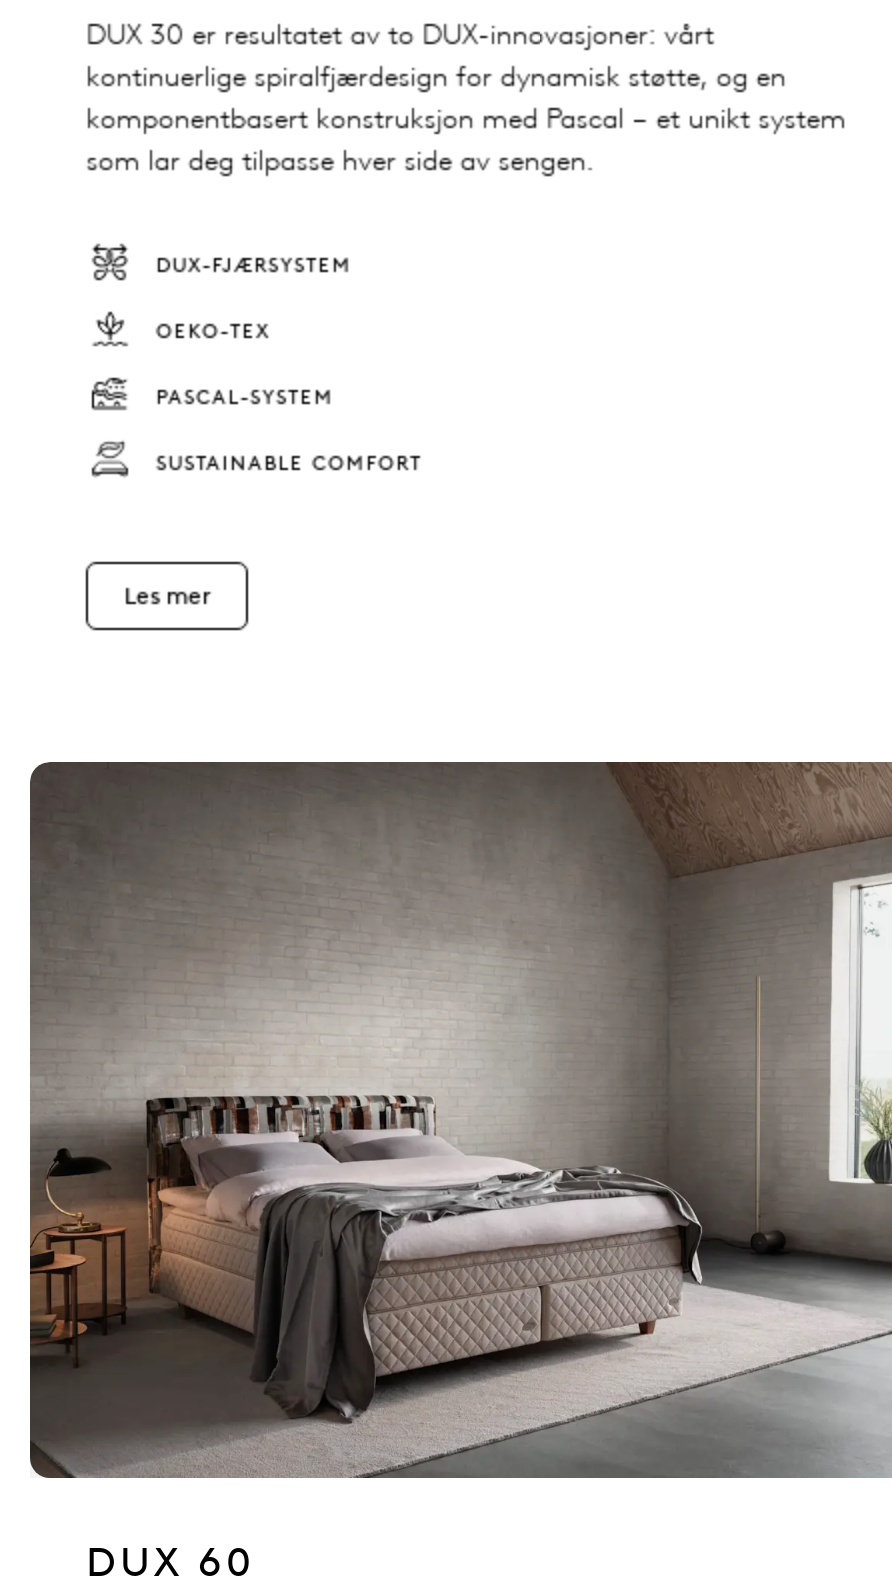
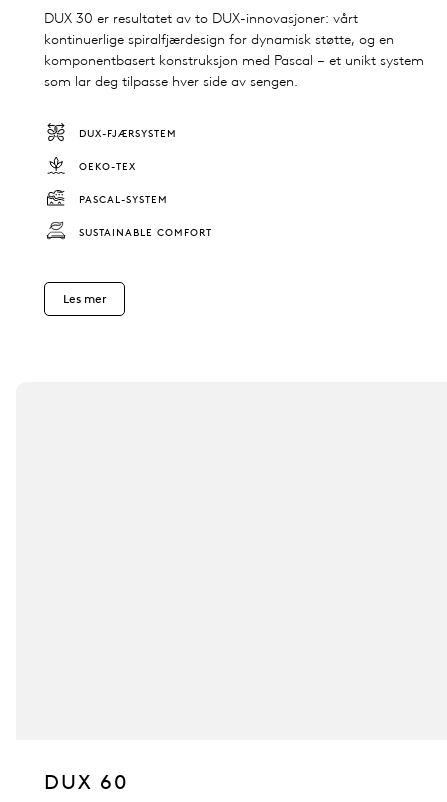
- [image]
